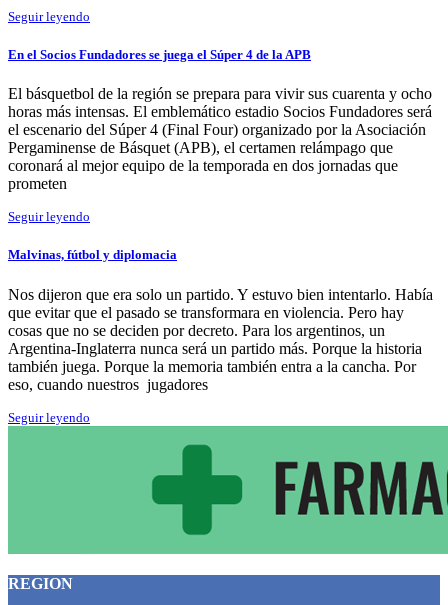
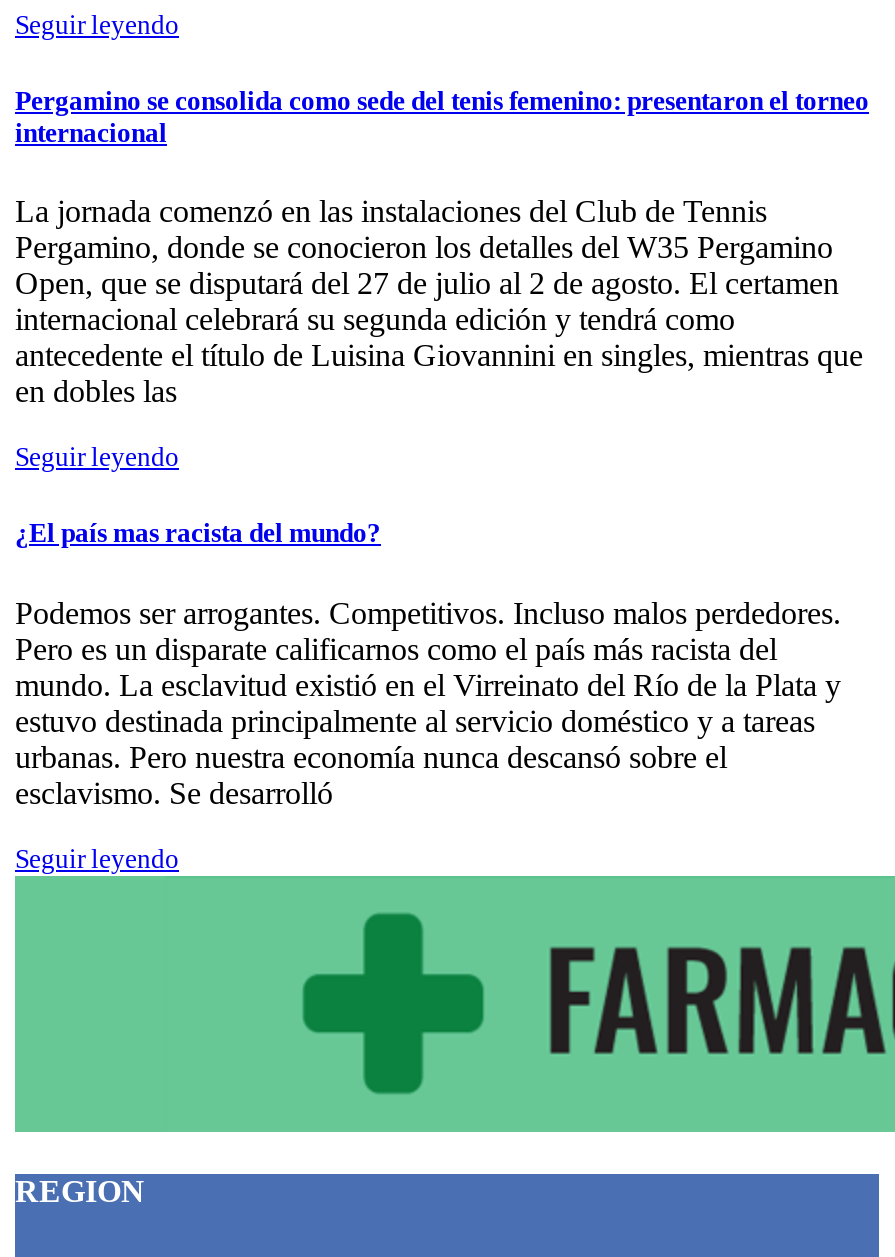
- En el Socios Fundadores se juega el Súper 4 de la APB
+ Pergamino se consolida como sede del tenis femenino: presentaron el torneo
+ internacional

- El básquetbol de la región se prepara para vivir sus cuarenta y ocho
- horas más intensas. El emblemático estadio Socios Fundadores será
- el escenario del Súper 4 (Final Four) organizado por la Asociación
- Pergaminense de Básquet (APB), el certamen relámpago que
- coronará al mejor equipo de la temporada en dos jornadas que
- prometen
+ La jornada comenzó en las instalaciones del Club de Tennis
+ Pergamino, donde se conocieron los detalles del W35 Pergamino
+ Open, que se disputará del 27 de julio al 2 de agosto. El certamen
+ internacional celebrará su segunda edición y tendrá como
+ antecedente el título de Luisina Giovannini en singles, mientras que
+ en dobles las

- Malvinas, fútbol y diplomacia
+ ¿El país mas racista del mundo?

- Nos dijeron que era solo un partido. Y estuvo bien intentarlo. Había
- que evitar que el pasado se transformara en violencia. Pero hay
- cosas que no se deciden por decreto. Para los argentinos, un
- Argentina-Inglaterra nunca será un partido más. Porque la historia
- también juega. Porque la memoria también entra a la cancha. Por
- eso, cuando nuestros jugadores
+ Podemos ser arrogantes. Competitivos. Incluso malos perdedores.
+ Pero es un disparate calificarnos como el país más racista del
+ mundo. La esclavitud existió en el Virreinato del Río de la Plata y
+ estuvo destinada principalmente al servicio doméstico y a tareas
+ urbanas. Pero nuestra economía nunca descansó sobre el
+ esclavismo. Se desarrolló
